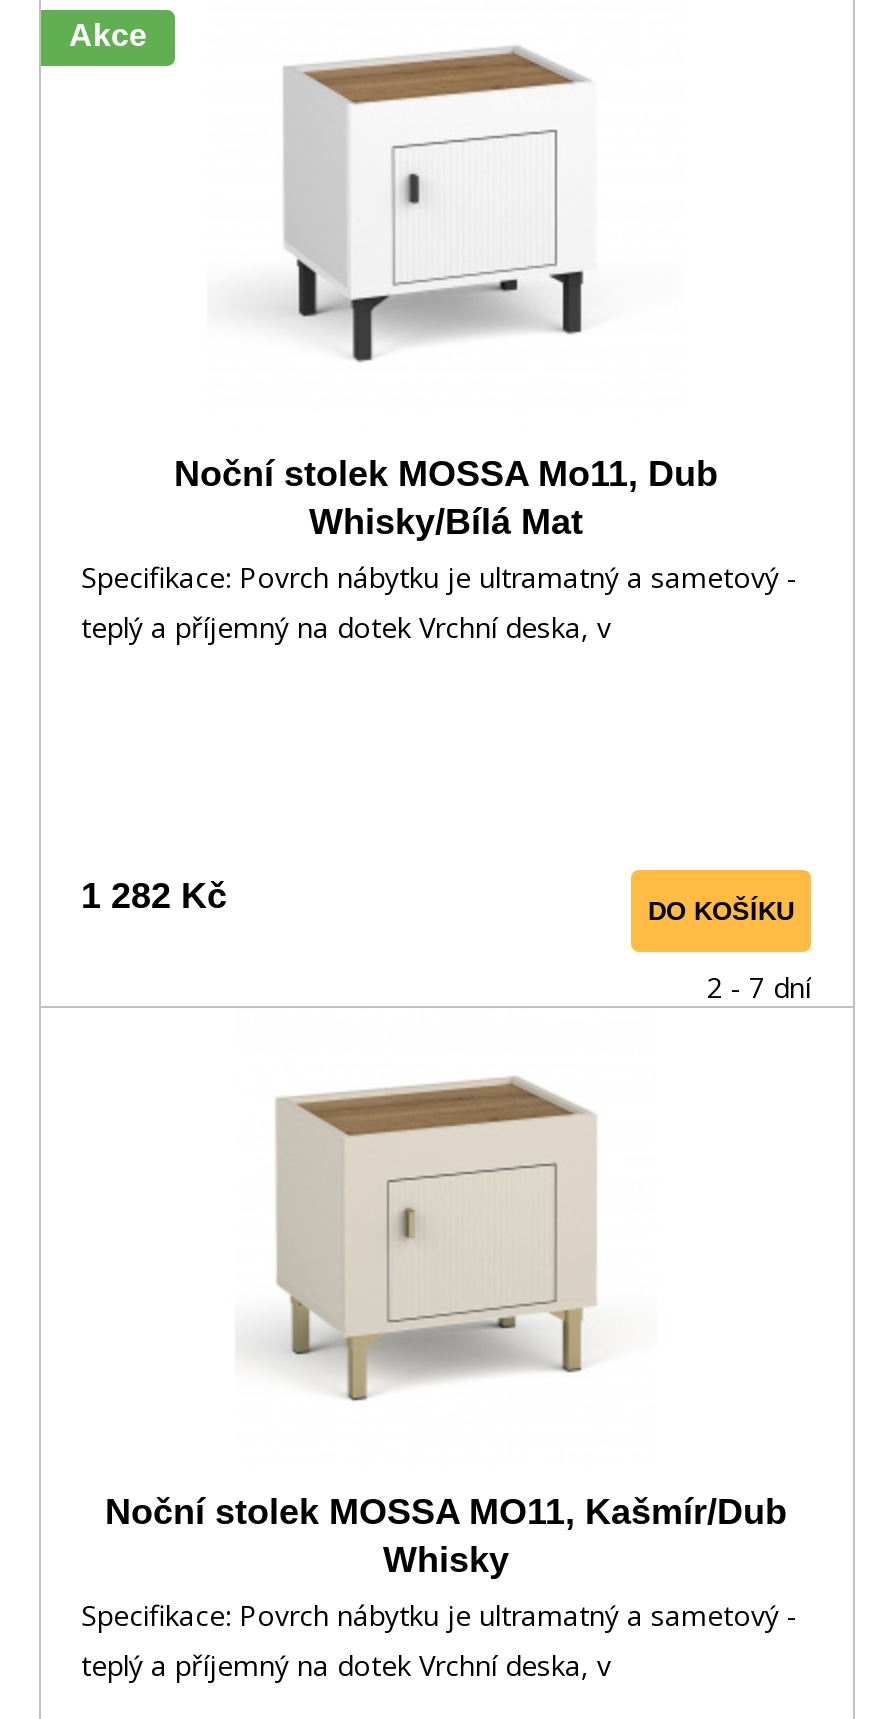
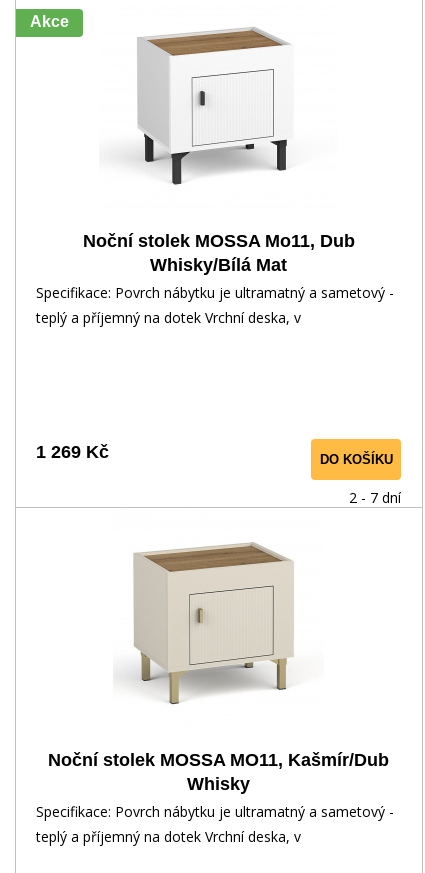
- 1 282 Kč
+ 1 269 Kč
